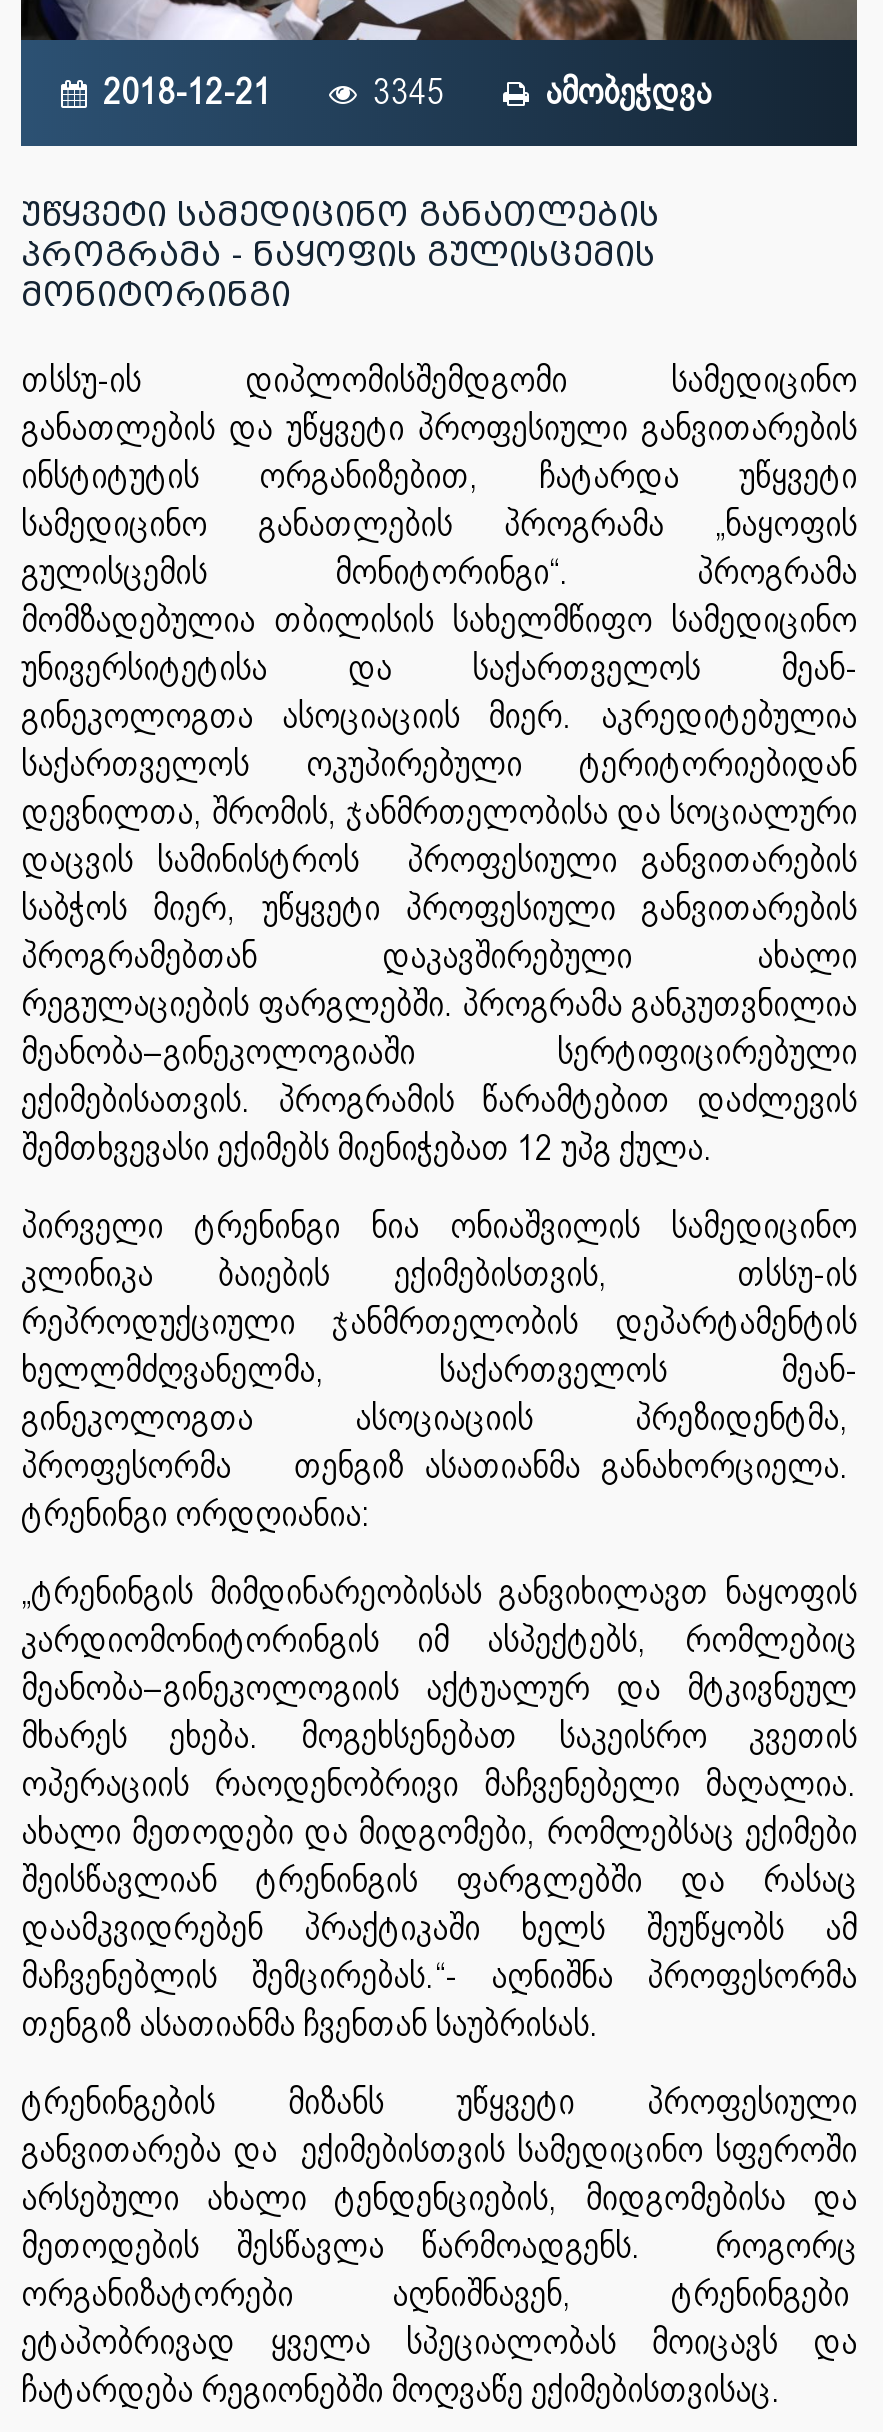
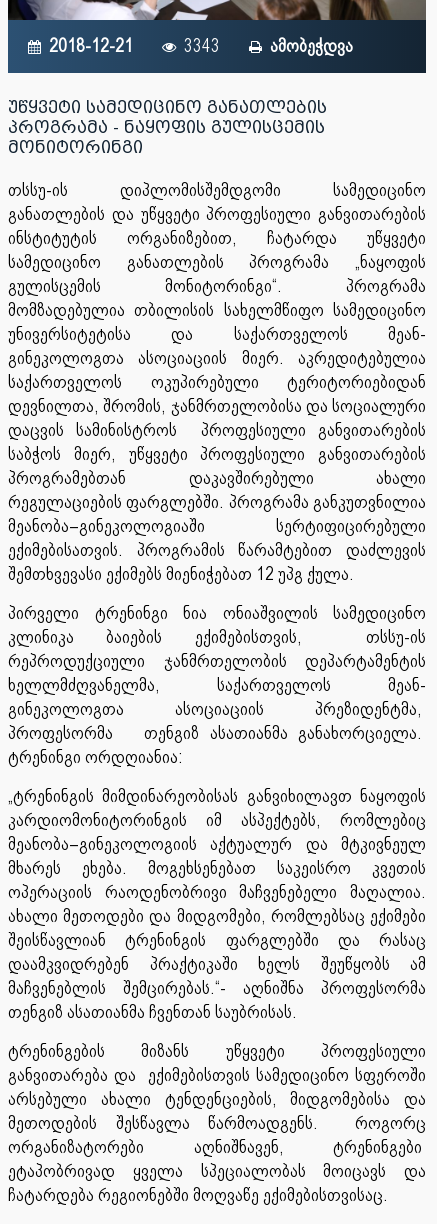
- 3345
+ 3343
